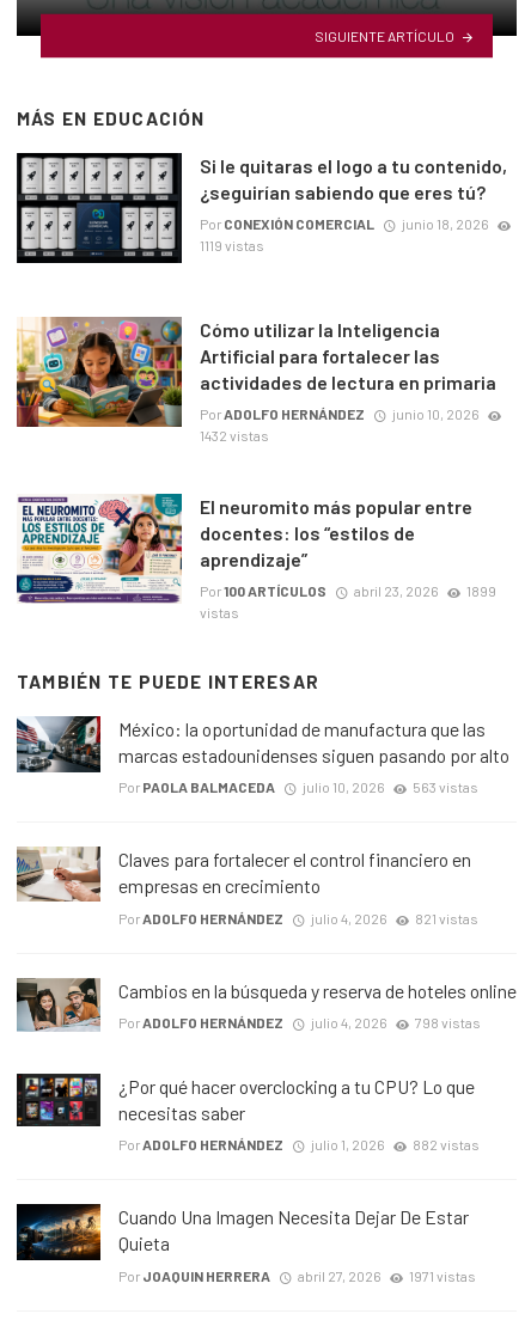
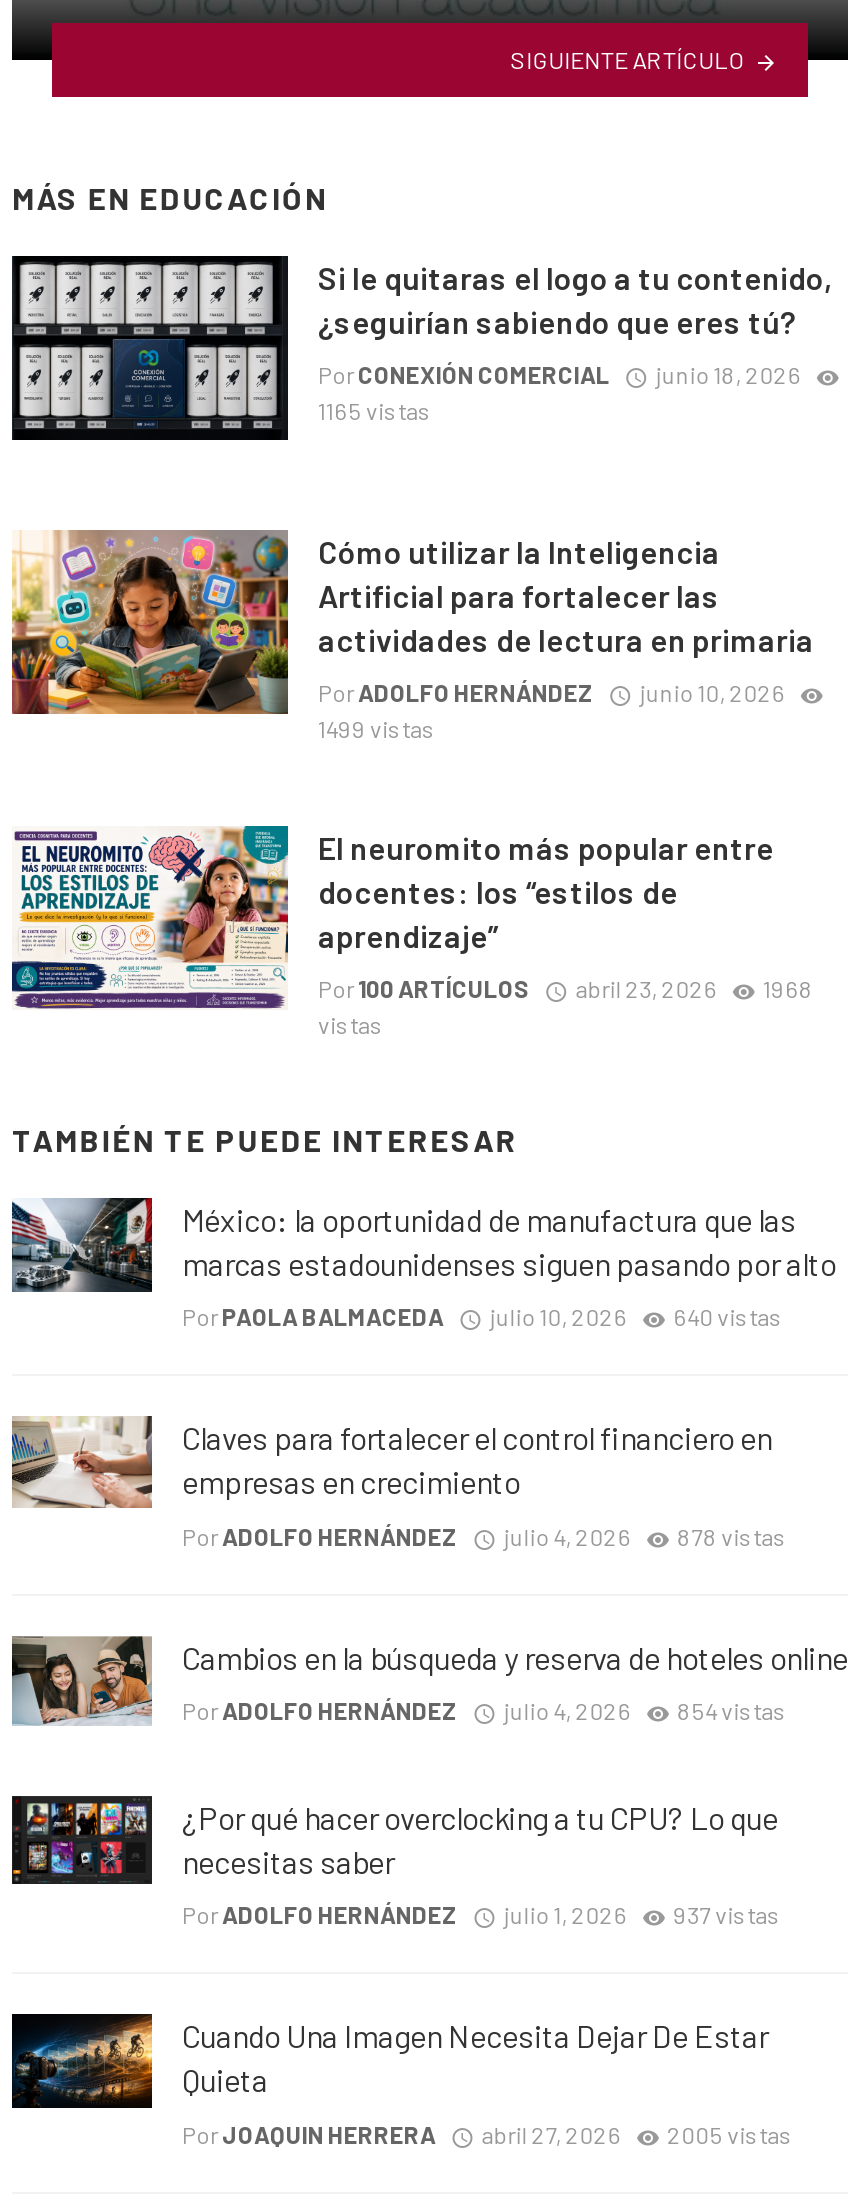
- 1119 vistas
+ 1165 vistas

- 1432 vistas
+ 1499 vistas

- Por 100 ARTÍCULOS abril 23, 2026 1899
+ Por 100 ARTÍCULOS abril 23, 2026 1968

- Por PAOLA BALMACEDA julio 10, 2026 563 vistas
+ Por PAOLA BALMACEDA julio 10, 2026 640 vistas

- Por ADOLFO HERNÁNDEZ julio 4, 2026 821 vistas
+ Por ADOLFO HERNÁNDEZ julio 4, 2026 878 vistas

- Por ADOLFO HERNÁNDEZ julio 4, 2026 798 vistas
+ Por ADOLFO HERNÁNDEZ julio 4, 2026 854 vistas

- Por ADOLFO HERNÁNDEZ julio 1, 2026 882 vistas
+ Por ADOLFO HERNÁNDEZ julio 1, 2026 937 vistas

- Por JOAQUIN HERRERA abril 27, 2026 1971 vistas
+ Por JOAQUIN HERRERA abril 27, 2026 2005 vistas
